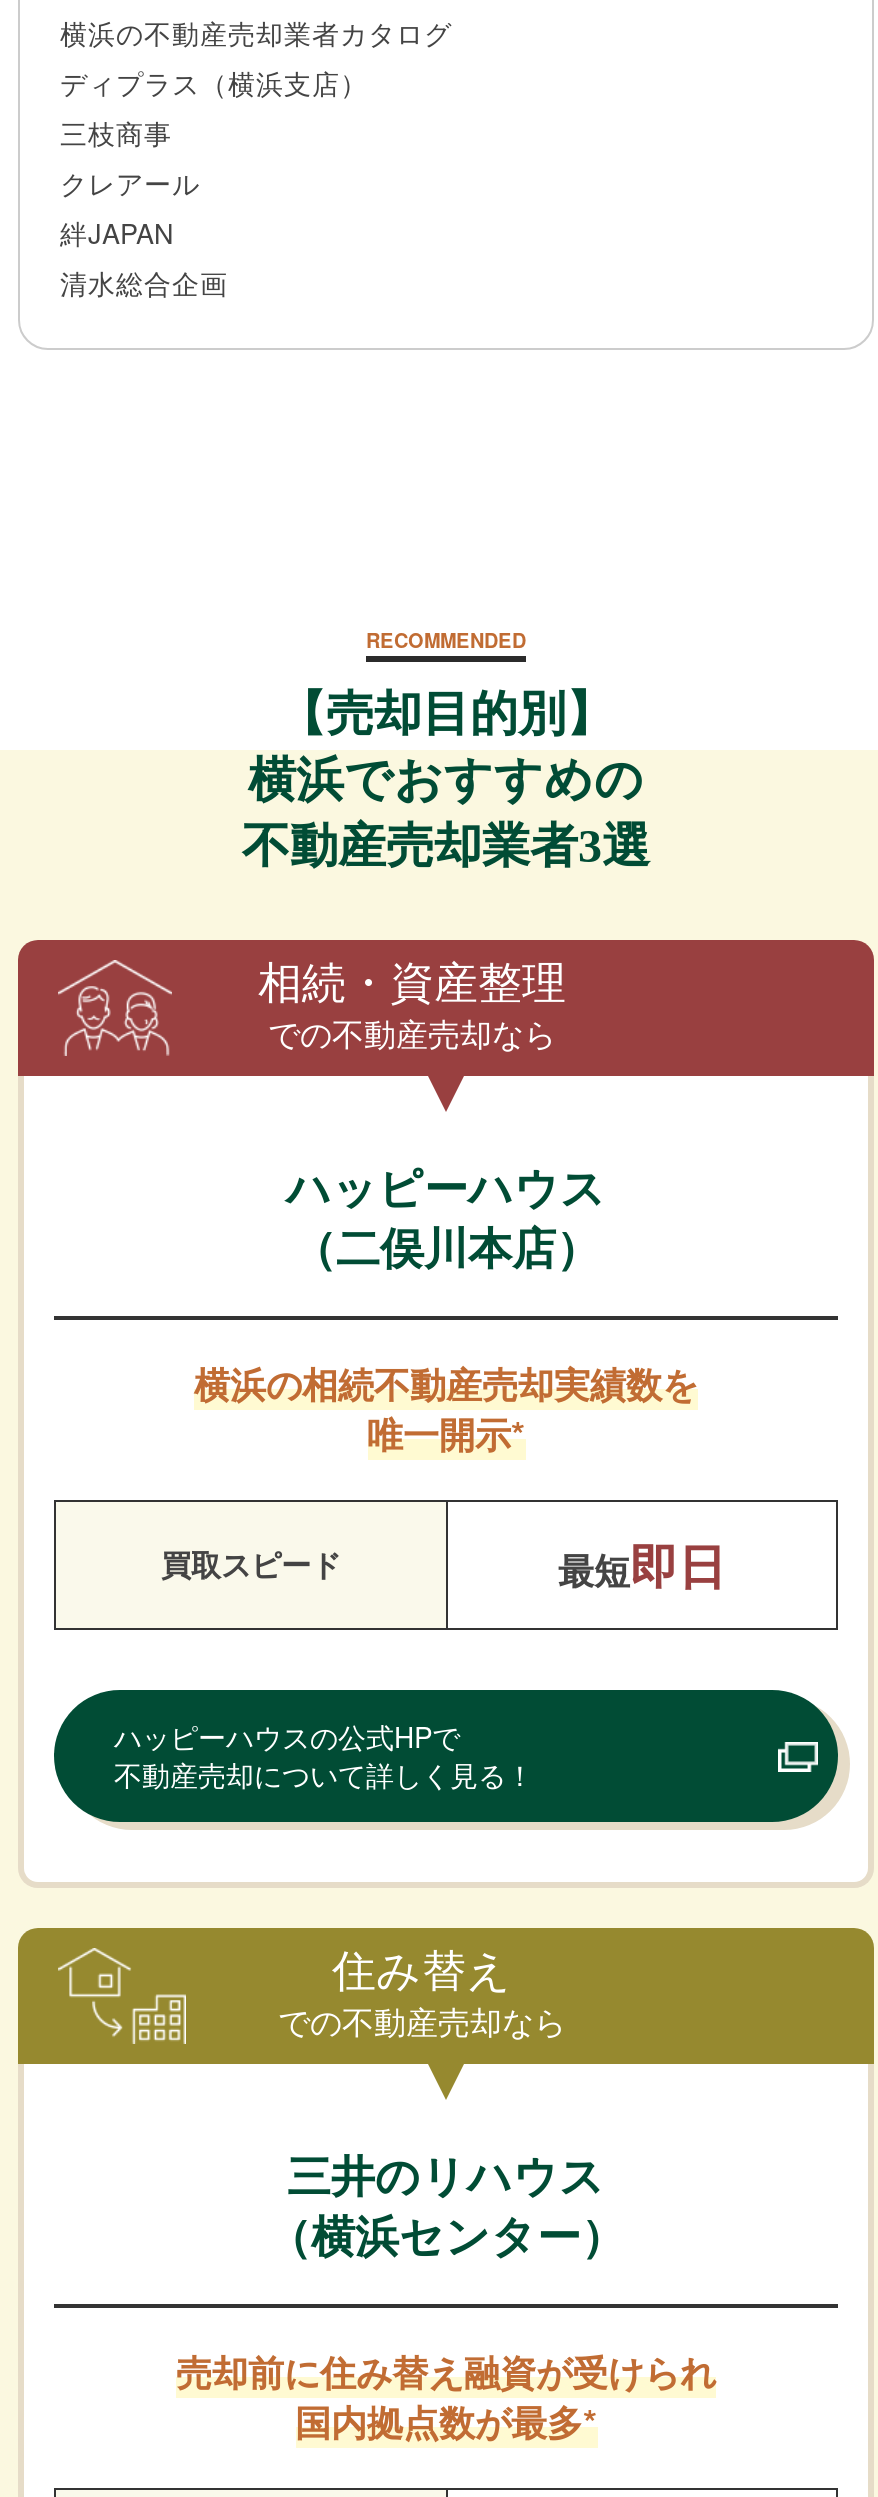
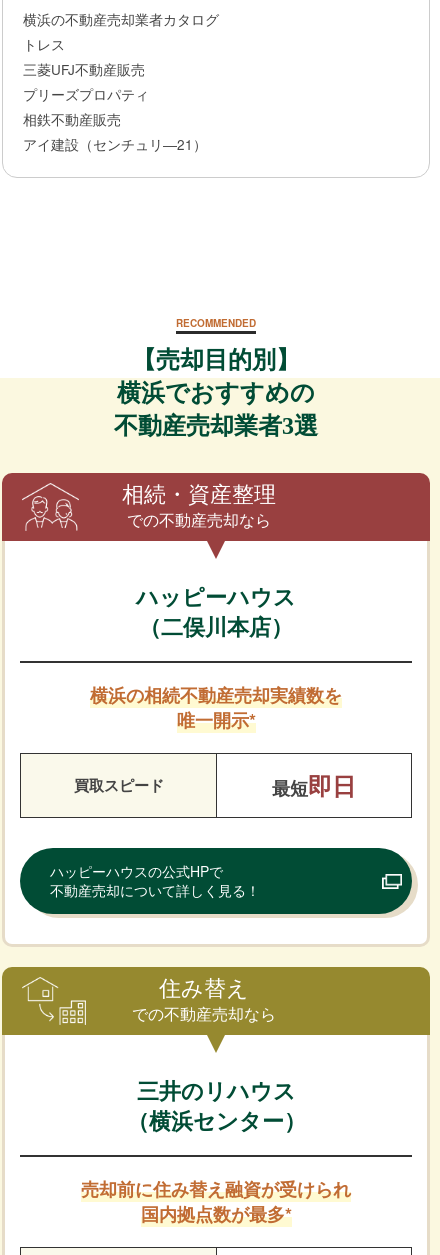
- ディプラス（横浜支店）
- 三枝商事
- クレアール
- 絆JAPAN
- 清水総合企画
+ トレス
+ 三菱UFJ不動産販売
+ プリーズプロパティ
+ 相鉄不動産販売
+ アイ建設（センチュリ―21）
